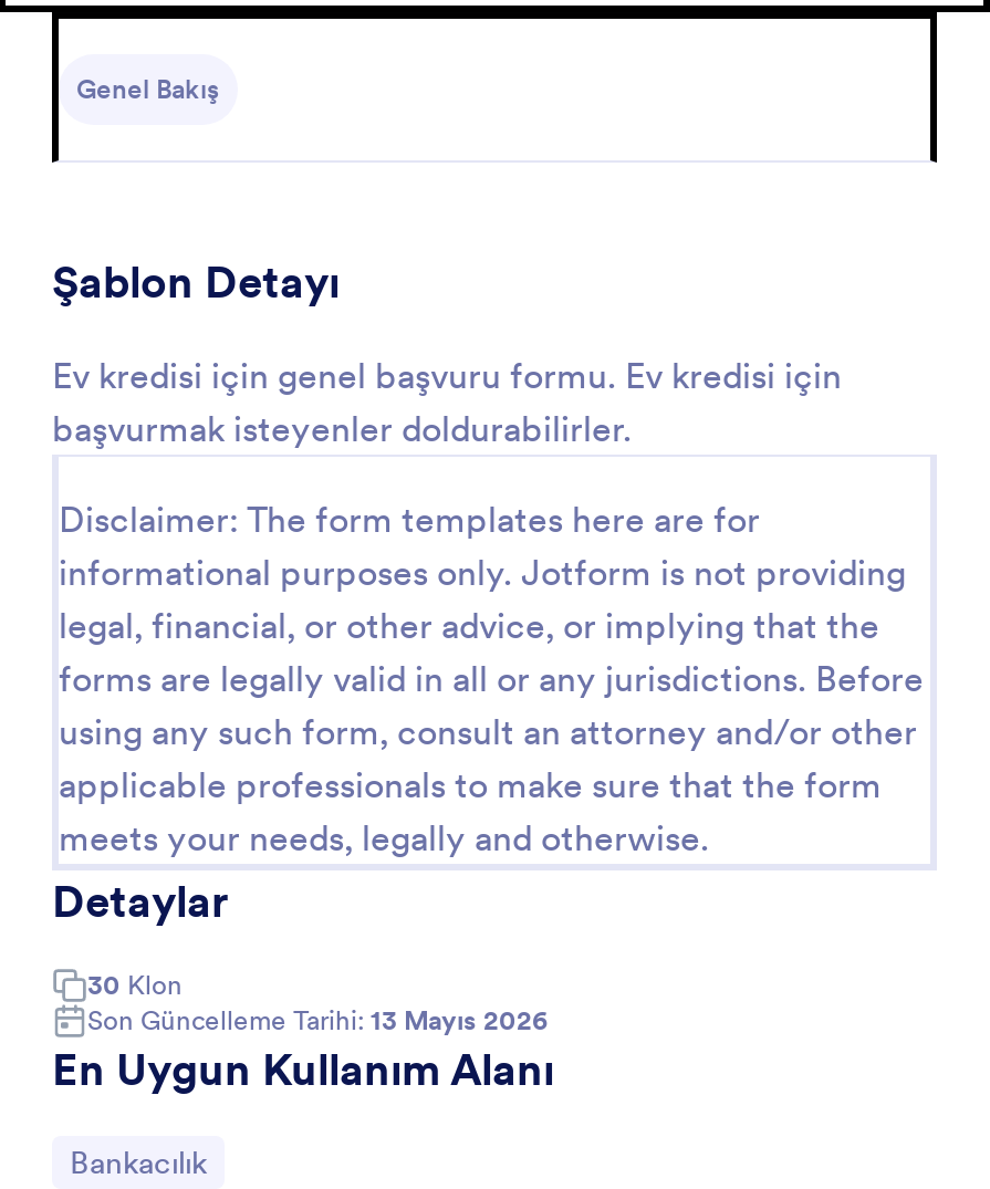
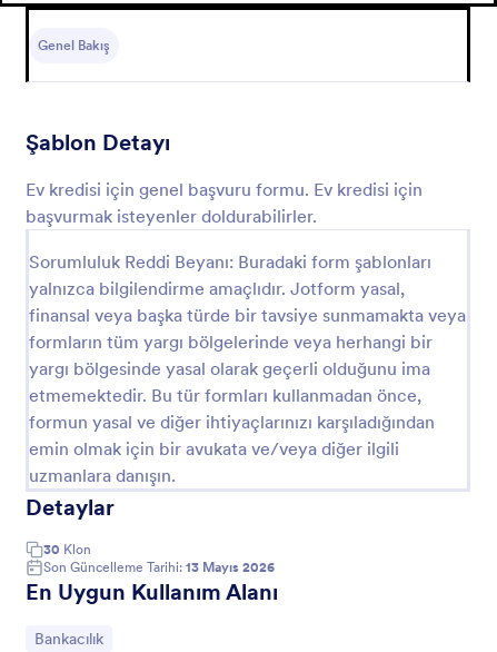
- Disclaimer: The form templates here are for
- informational purposes only. Jotform is not providing
- legal, financial, or other advice, or implying that the
- forms are legally valid in all or any jurisdictions. Before
- using any such form, consult an attorney and/or other
- applicable professionals to make sure that the form
- meets your needs, legally and otherwise.
+ Sorumluluk Reddi Beyanı: Buradaki form şablonları
+ yalnızca bilgilendirme amaçlıdır. Jotform yasal,
+ finansal veya başka türde bir tavsiye sunmamakta veya
+ formların tüm yargı bölgelerinde veya herhangi bir
+ yargı bölgesinde yasal olarak geçerli olduğunu ima
+ etmemektedir. Bu tür formları kullanmadan önce,
+ formun yasal ve diğer ihtiyaçlarınızı karşıladığından
+ emin olmak için bir avukata ve/veya diğer ilgili
+ uzmanlara danışın.
